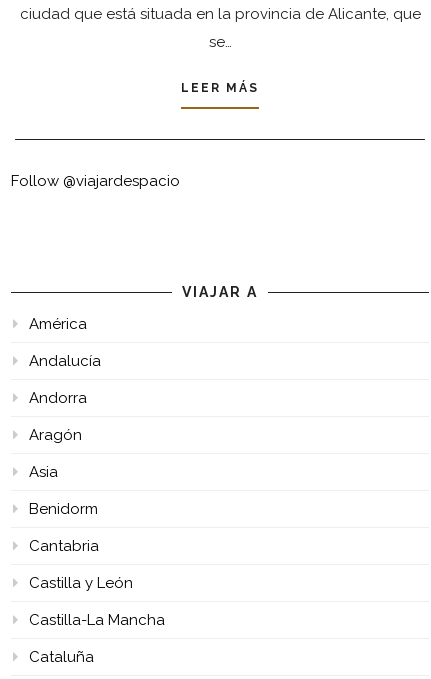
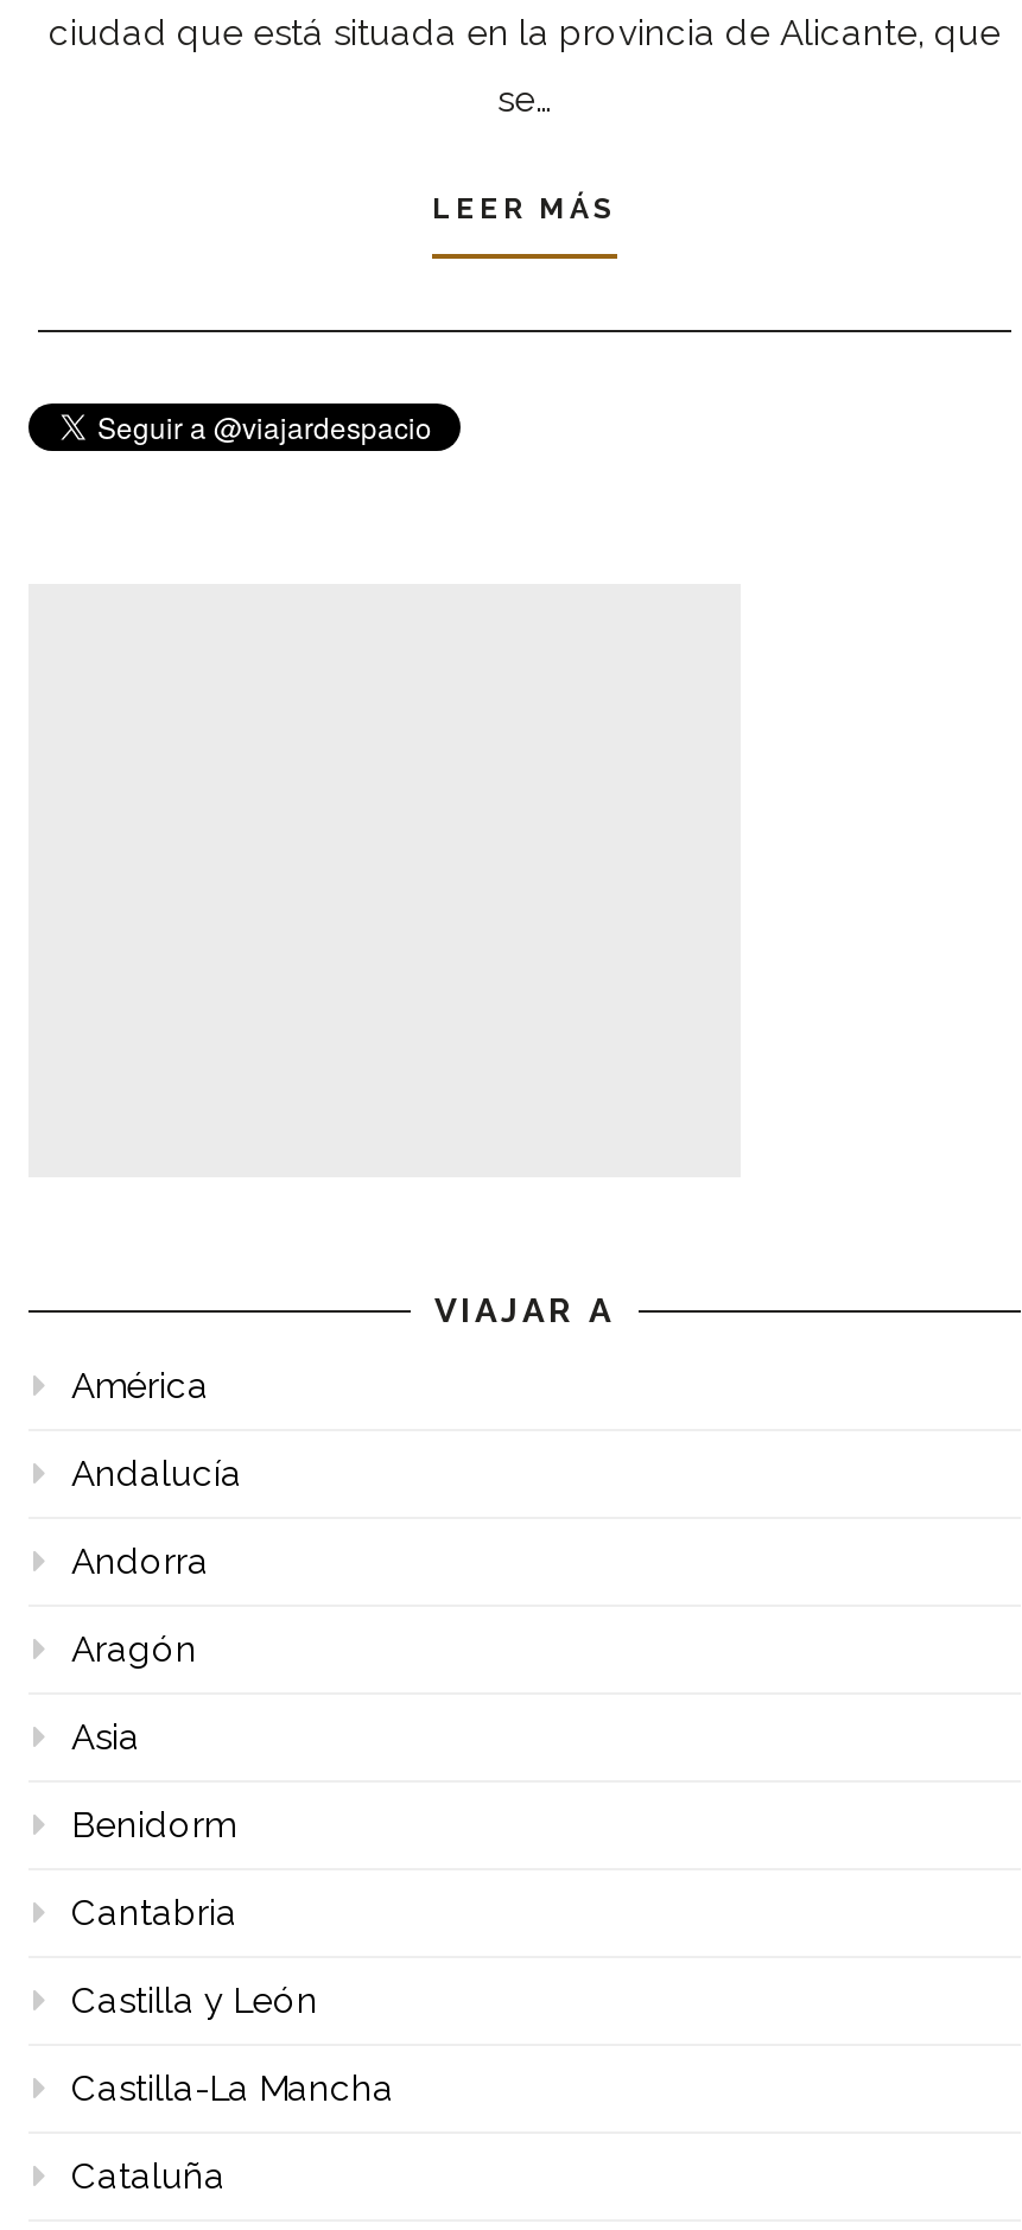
- Follow @viajardespacio
